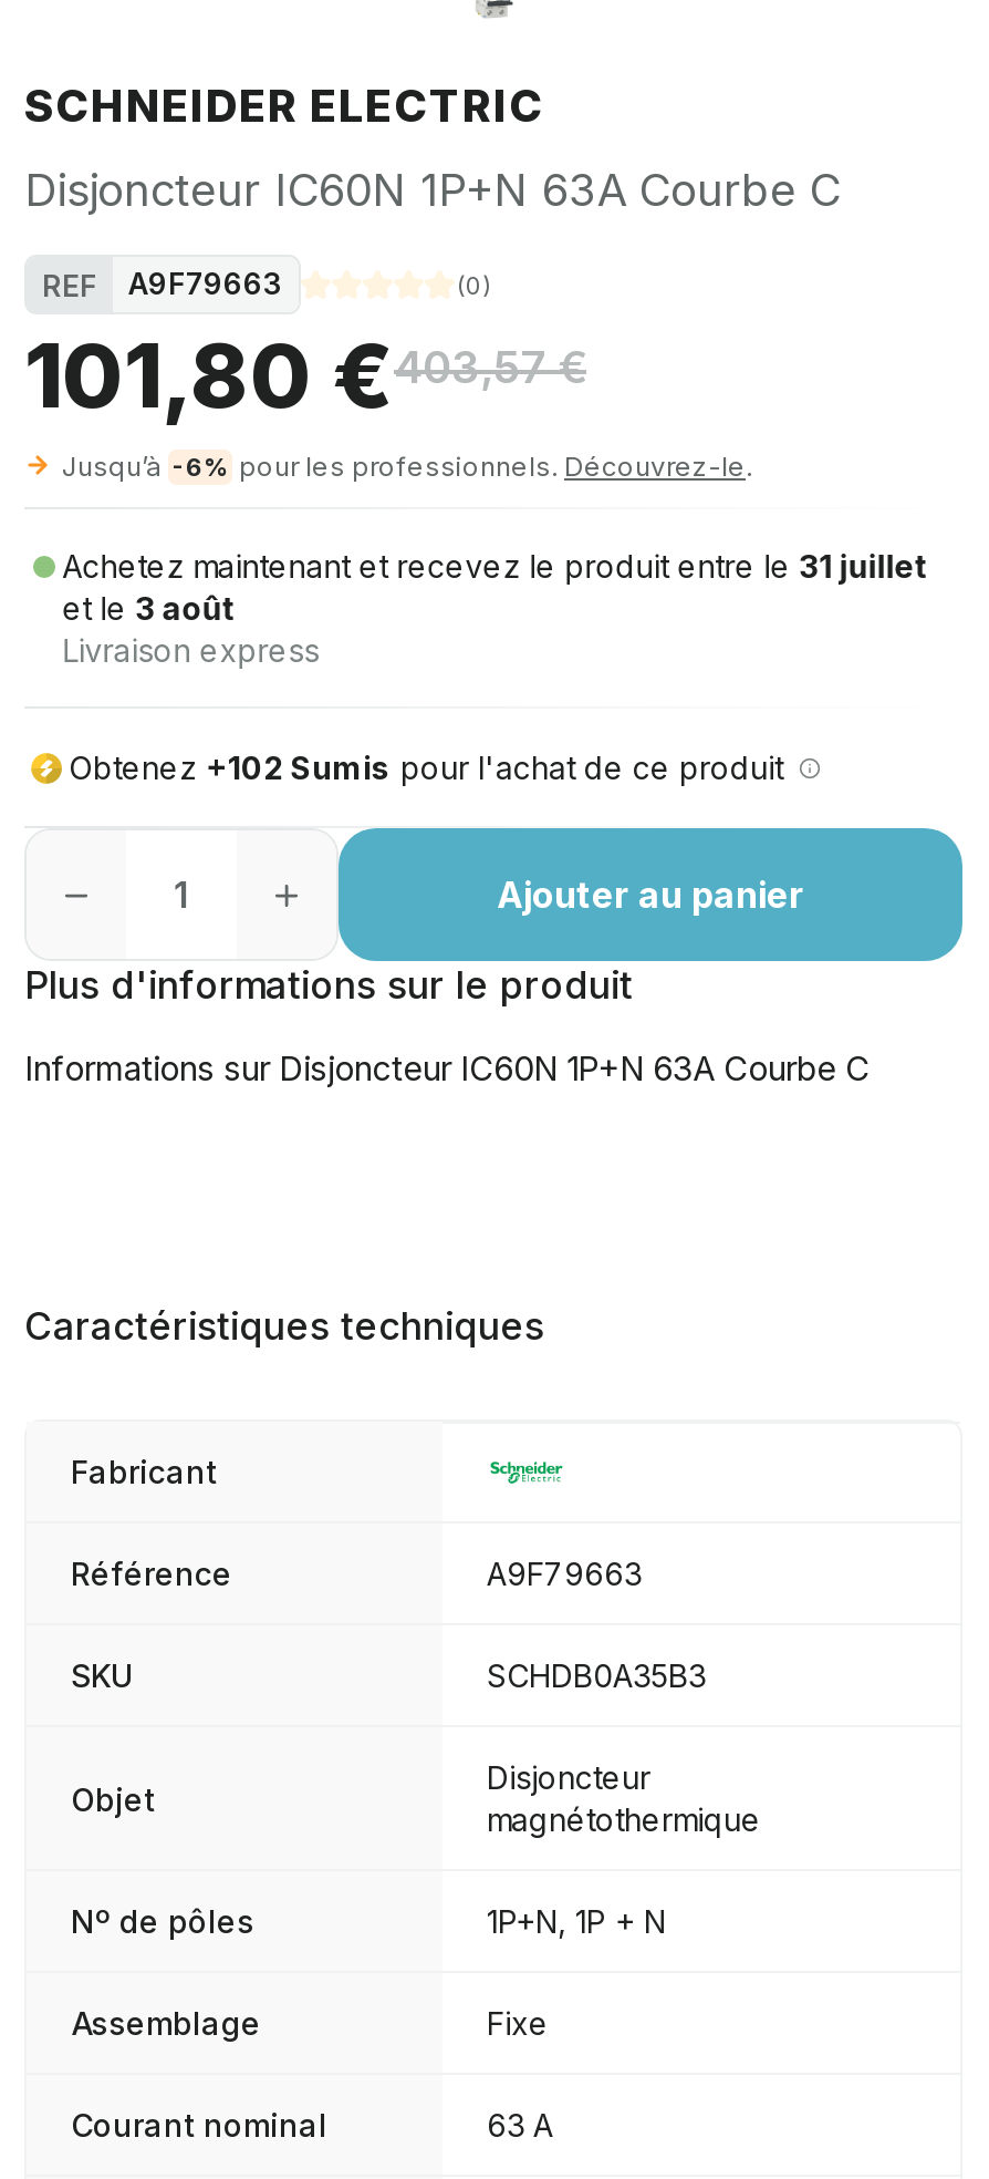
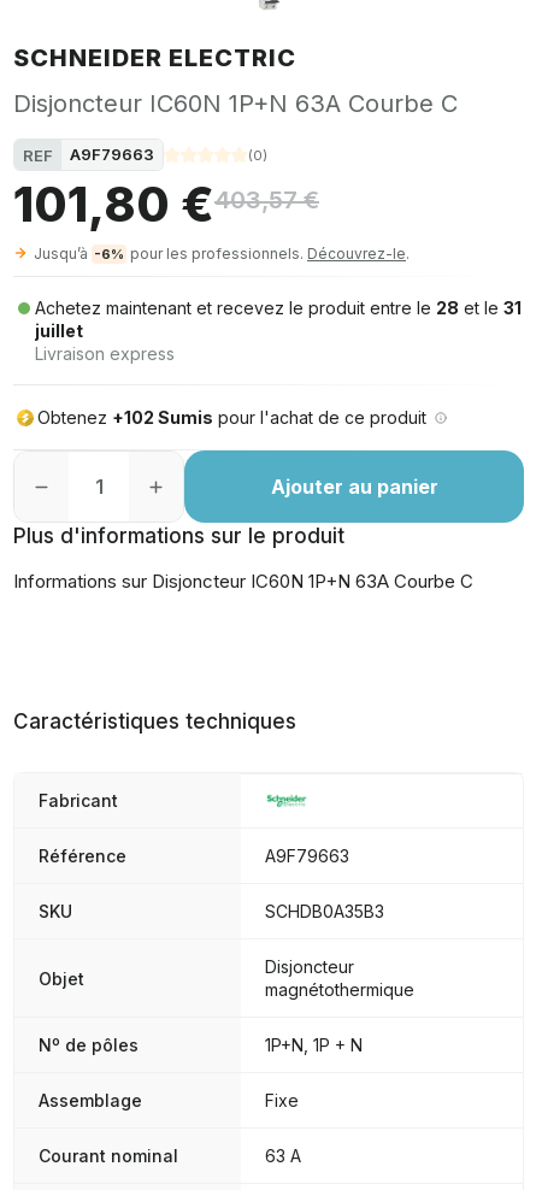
- Achetez maintenant et recevez le produit entre le 31 juillet
- et le 3 août
+ Achetez maintenant et recevez le produit entre le 28 et le 31
+ juillet
